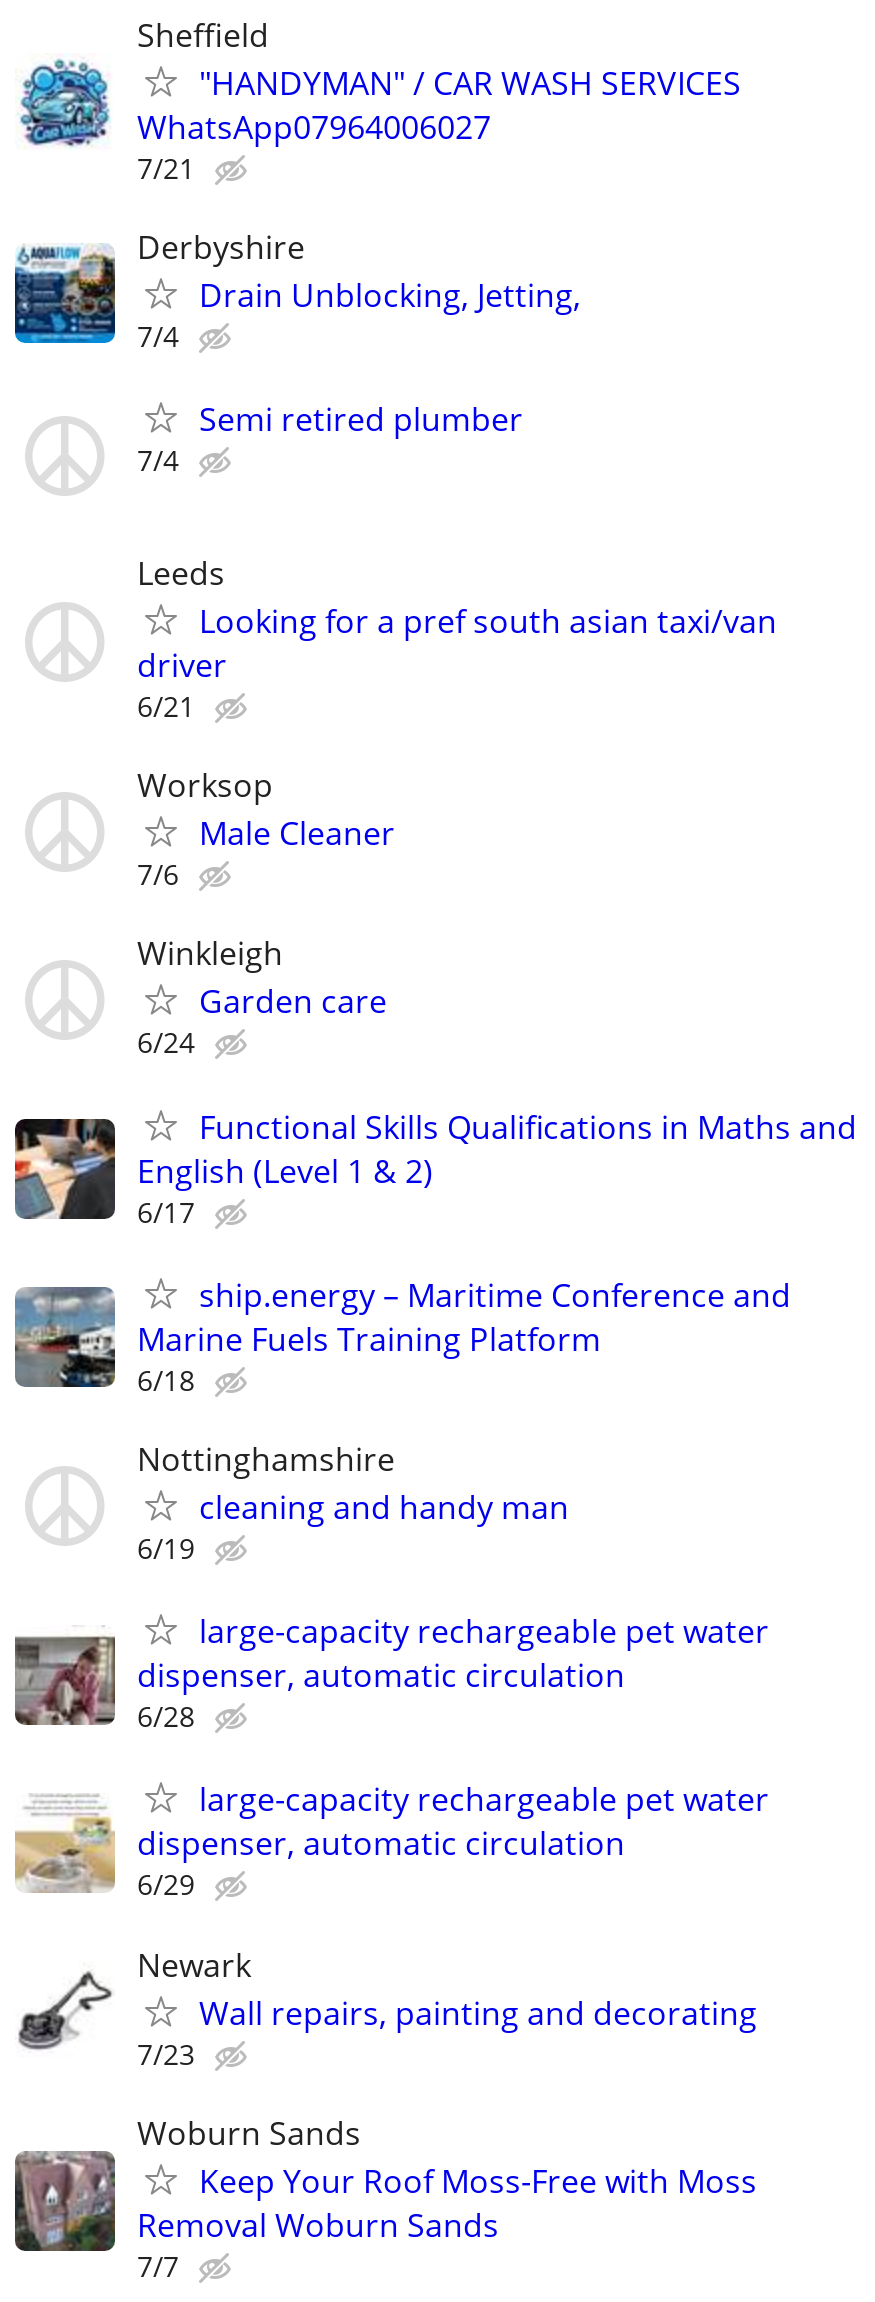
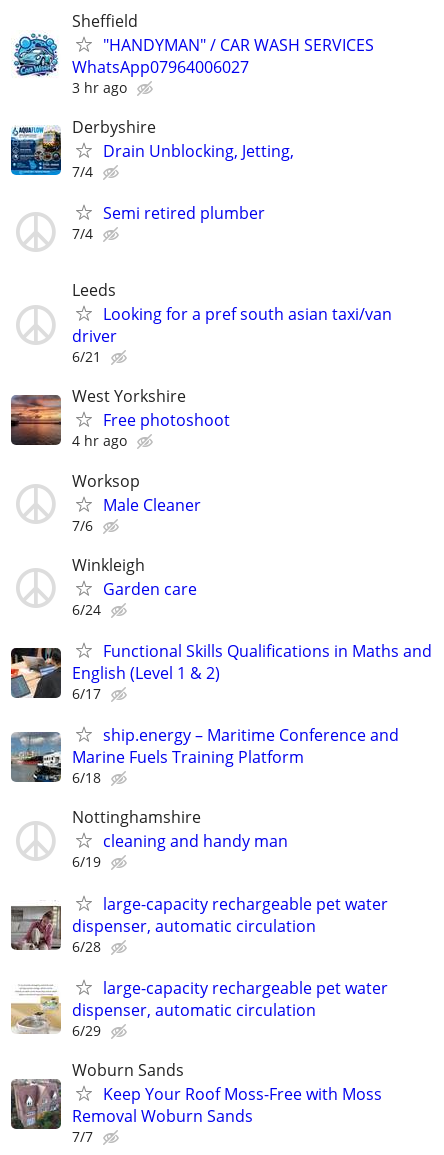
- 7/21
+ 3 hr ago

+ [image]
+ West Yorkshire
+ Free photoshoot
+ 4 hr ago

moved down: [image] | Worksop | Male Cleaner | ... | dispenser, automatic circulation | 6/29

- [image]
- Newark
- Wall repairs, painting and decorating
- 7/23
